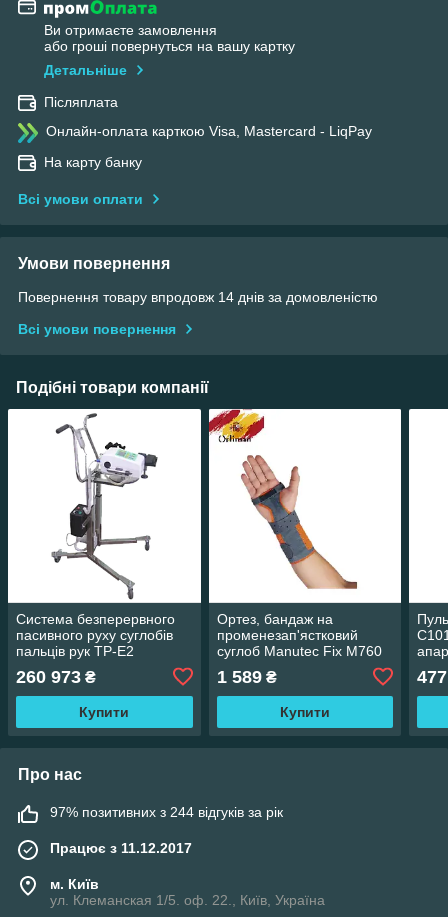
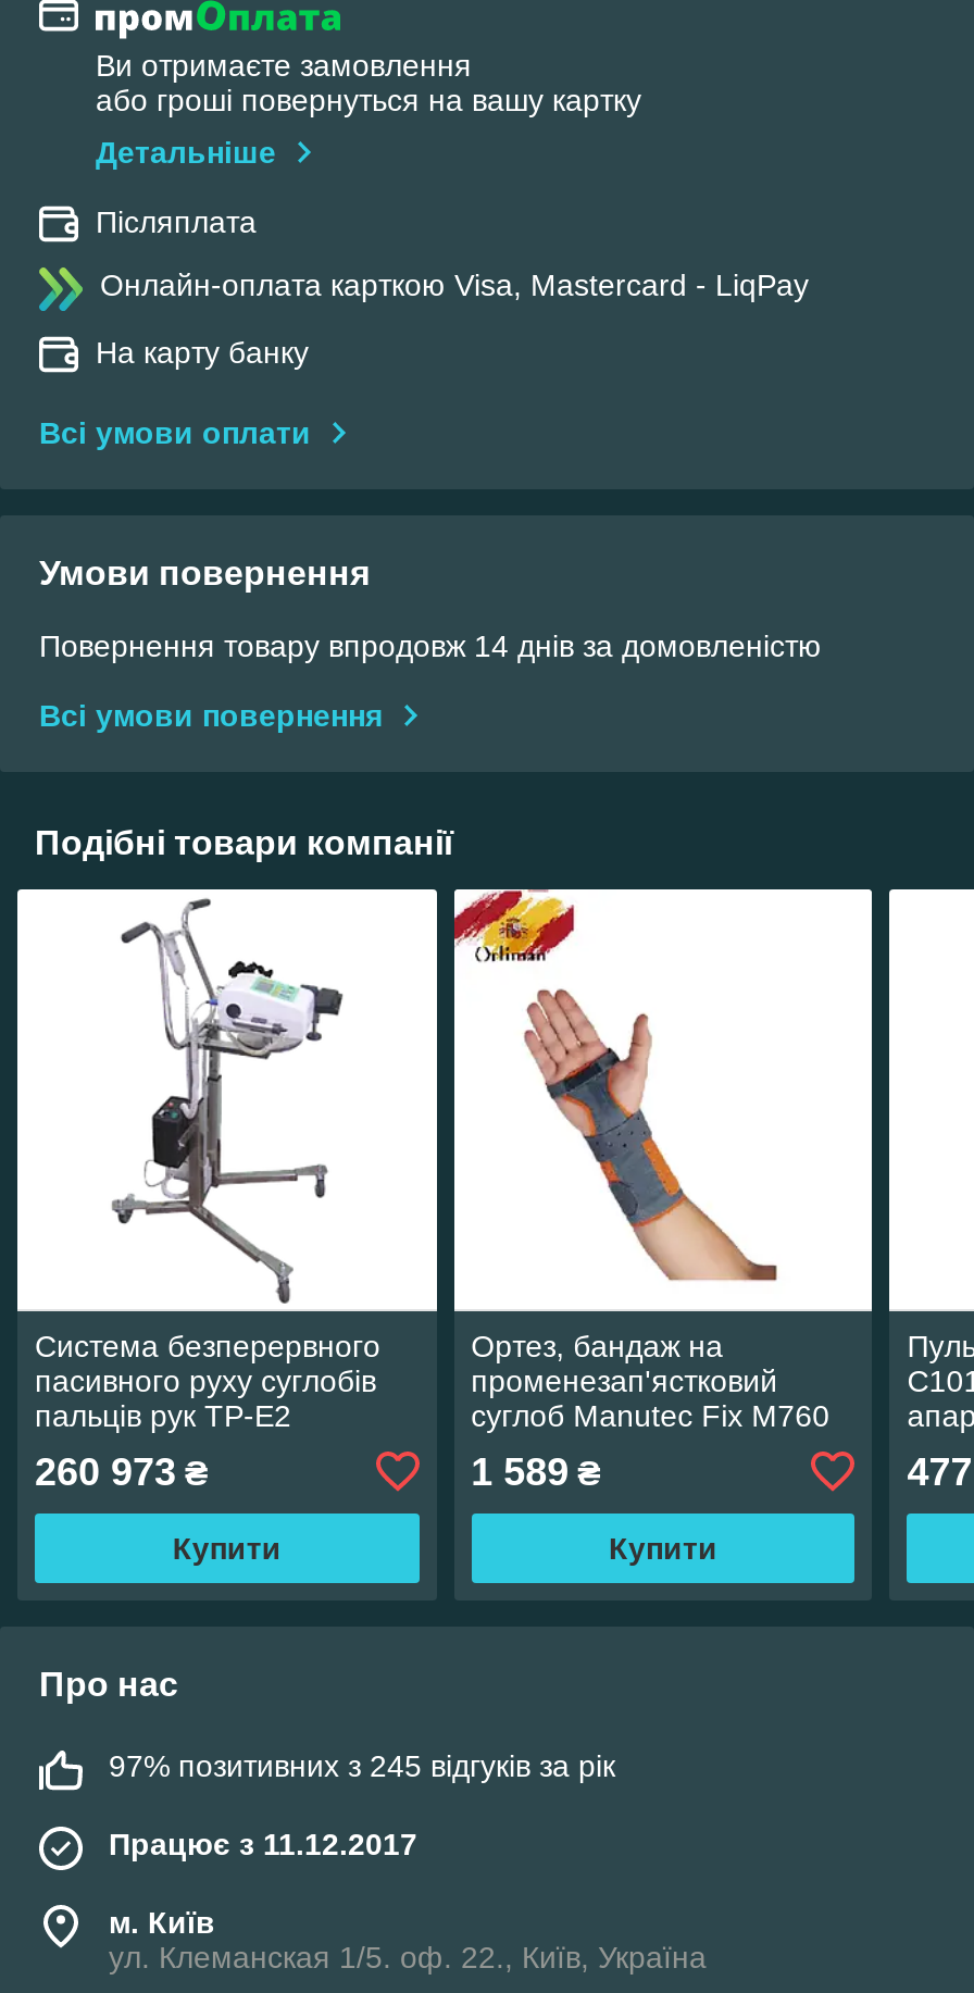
- 97% позитивних з 244 відгуків за рік
+ 97% позитивних з 245 відгуків за рік
